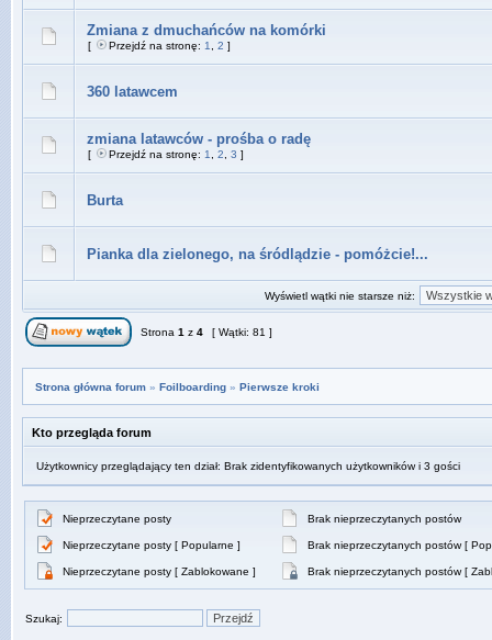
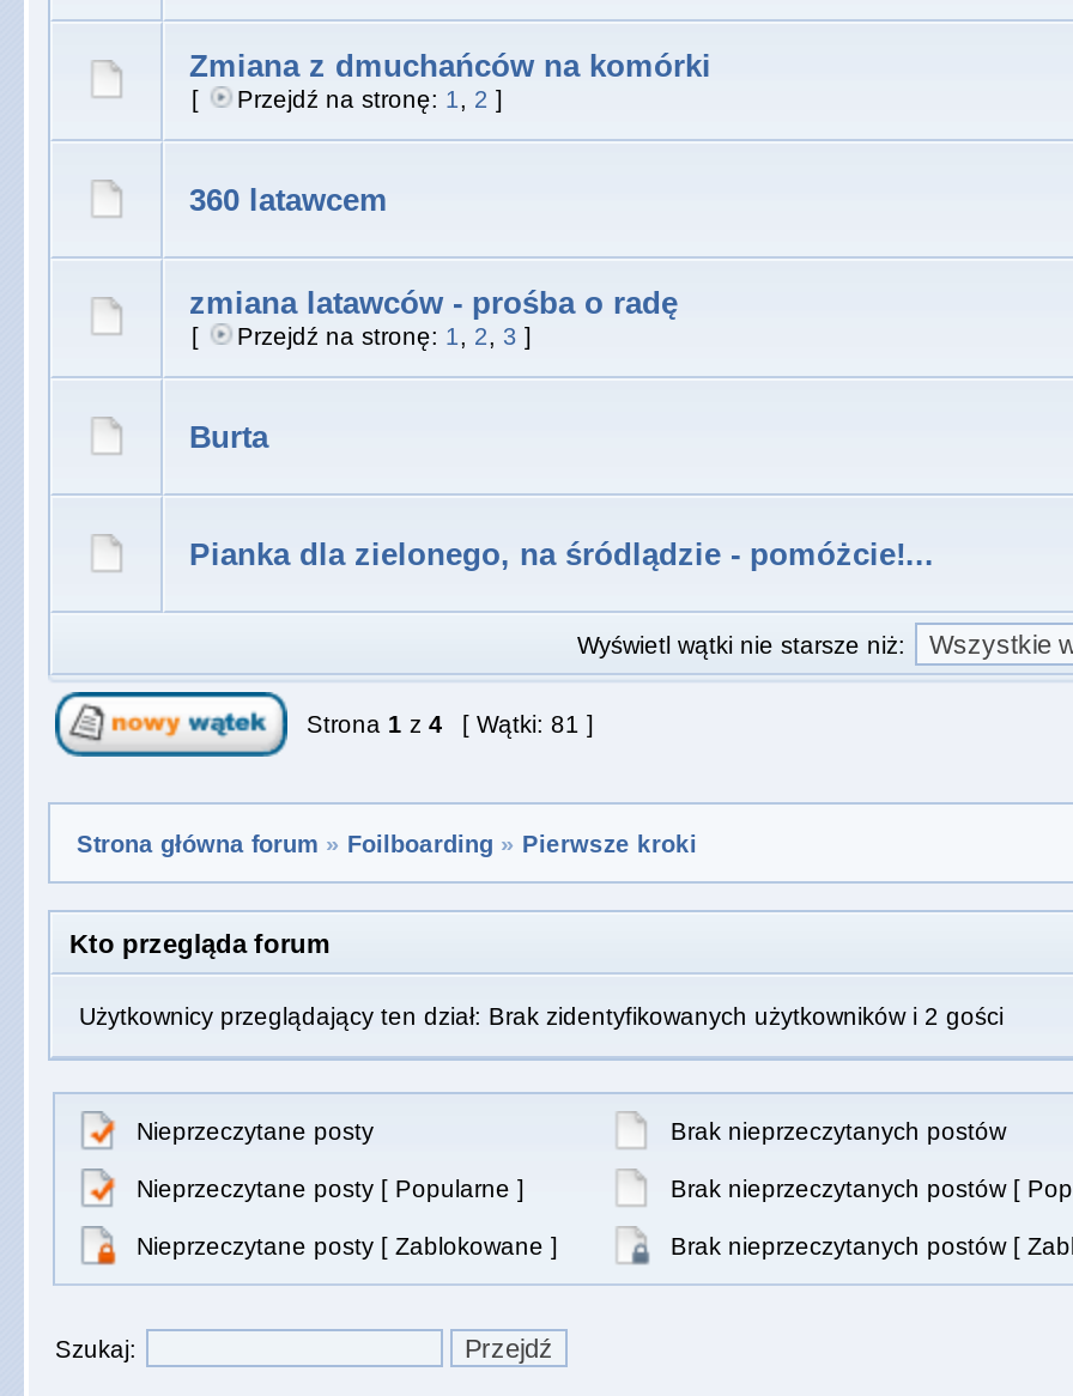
- Użytkownicy przeglądający ten dział: Brak zidentyfikowanych użytkowników i 3 gości
+ Użytkownicy przeglądający ten dział: Brak zidentyfikowanych użytkowników i 2 gości
